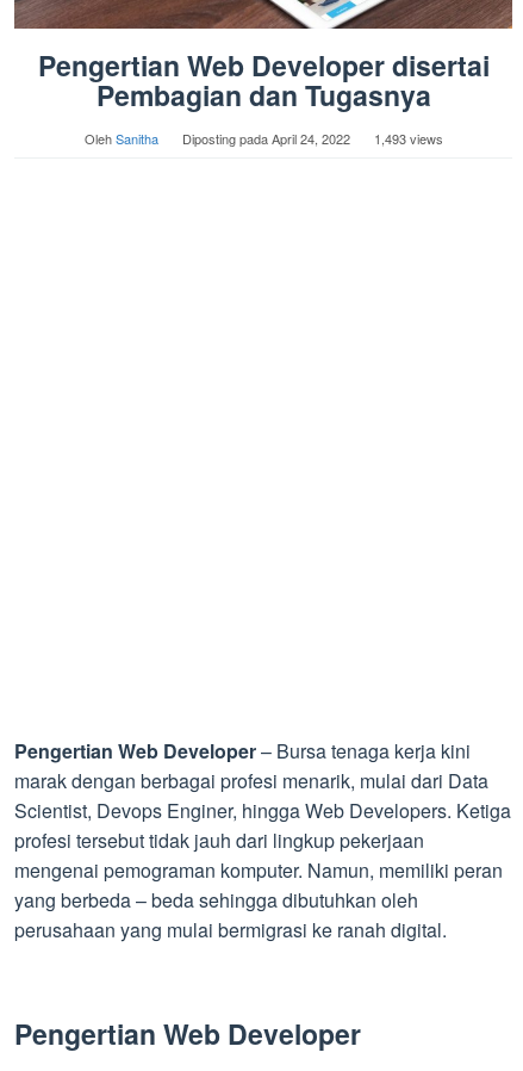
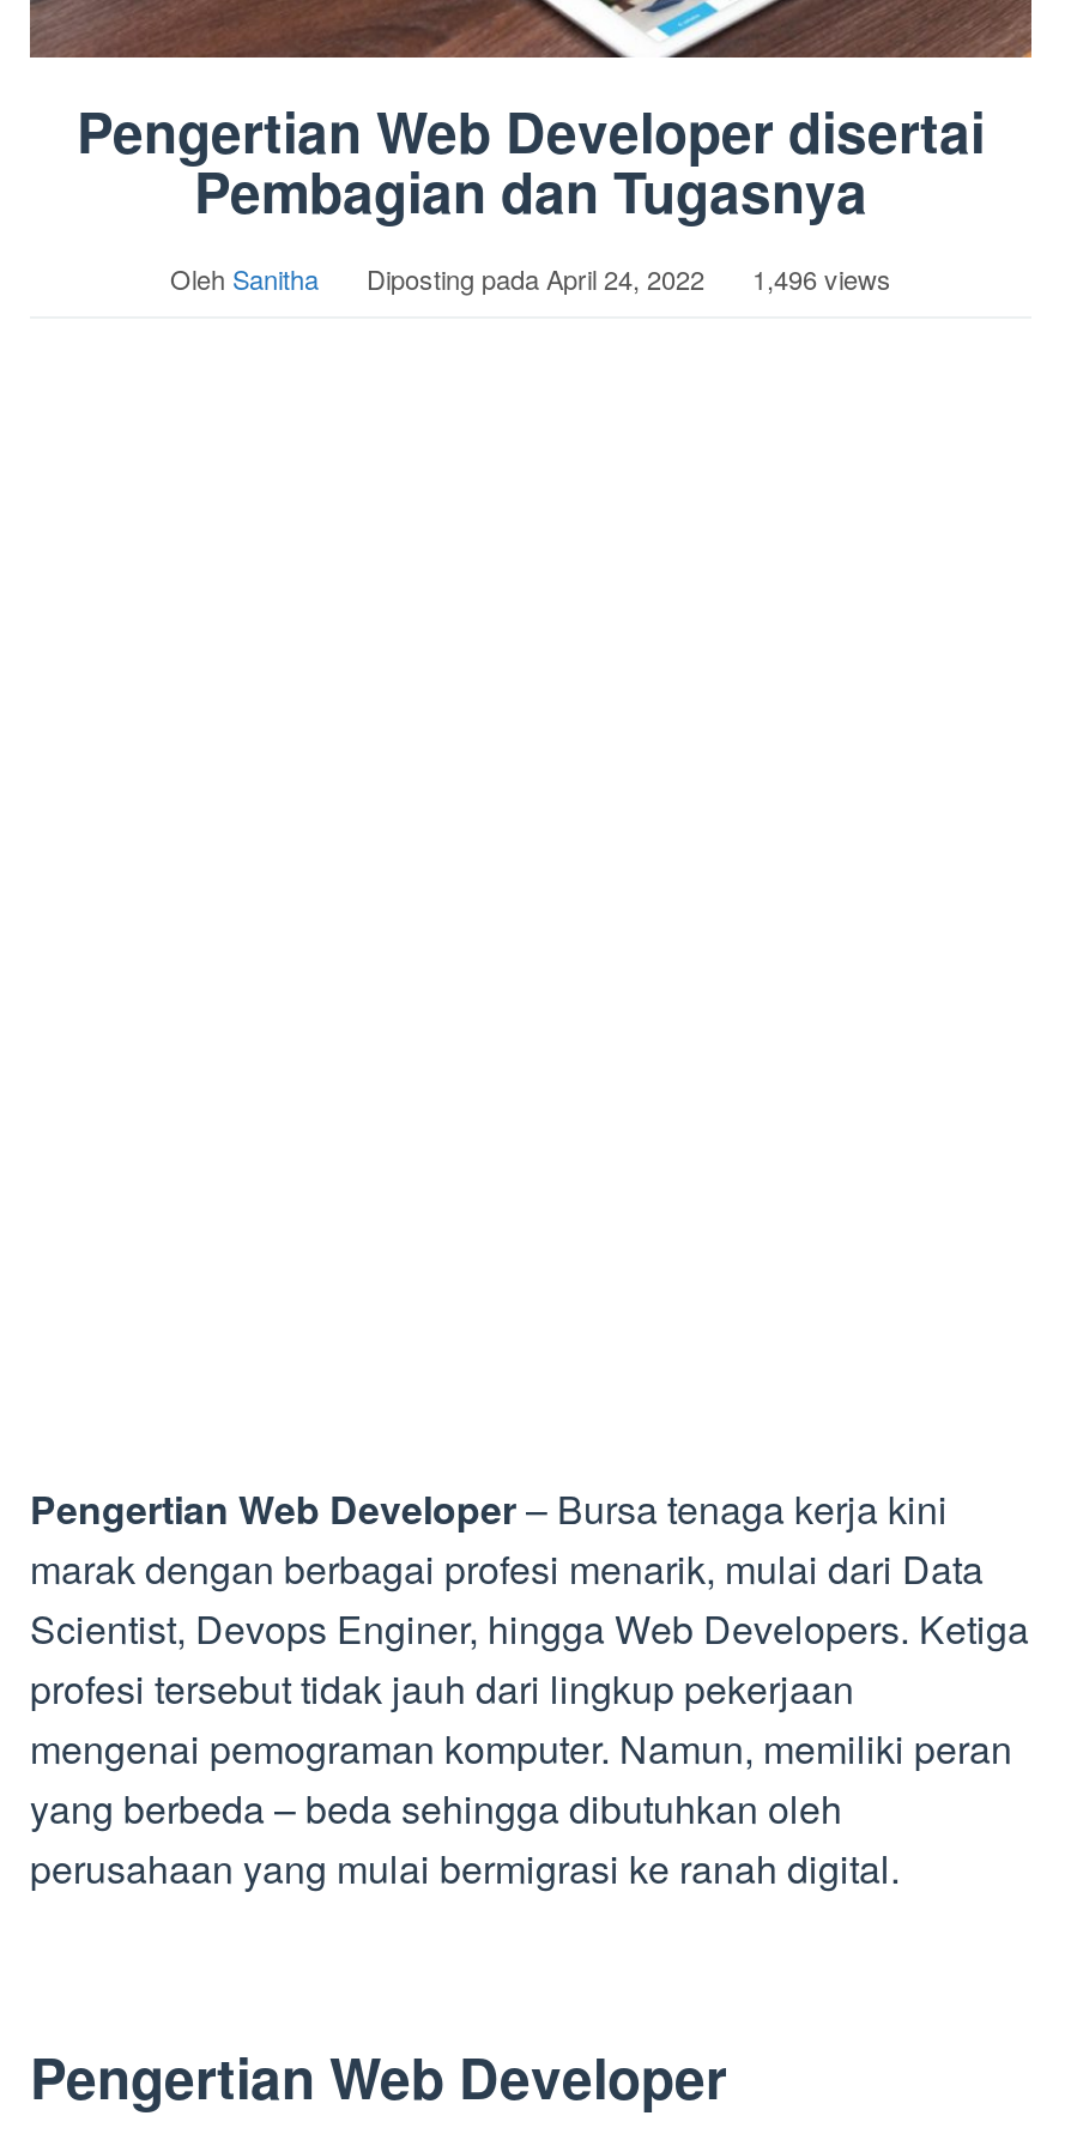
- Oleh Sanitha Diposting pada April 24, 2022 1,493 views
+ Oleh Sanitha Diposting pada April 24, 2022 1,496 views
